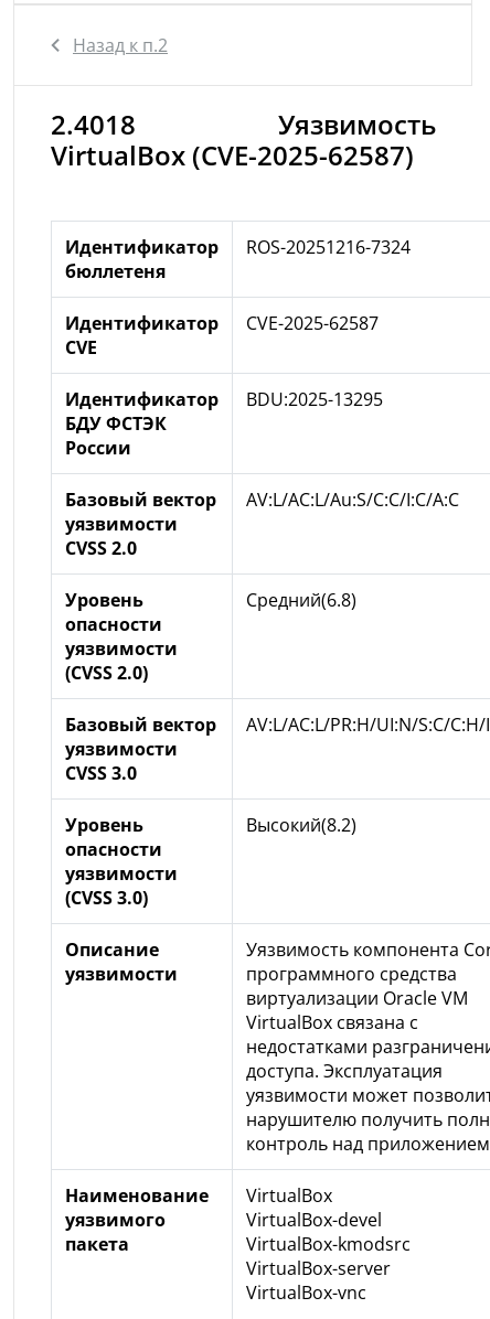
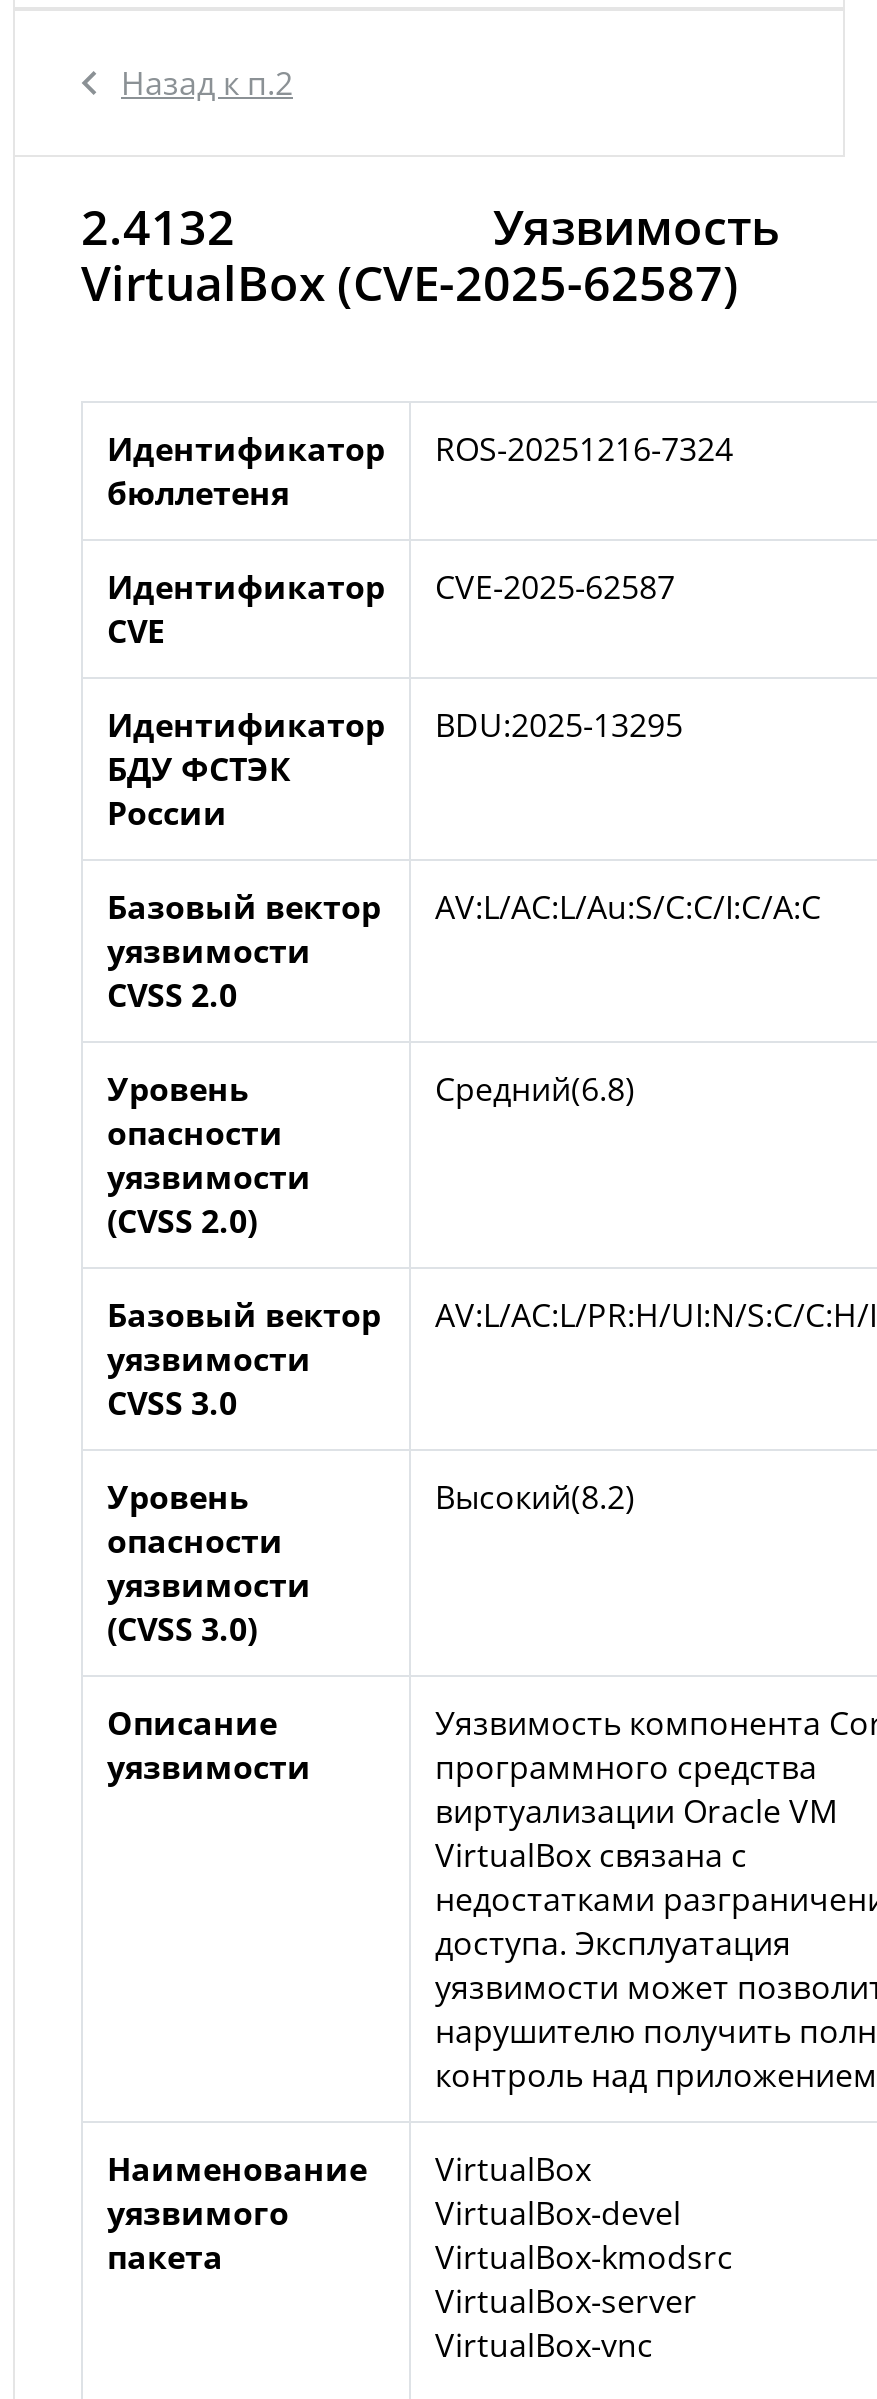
- 2.4018 Уязвимость
+ 2.4132 Уязвимость
